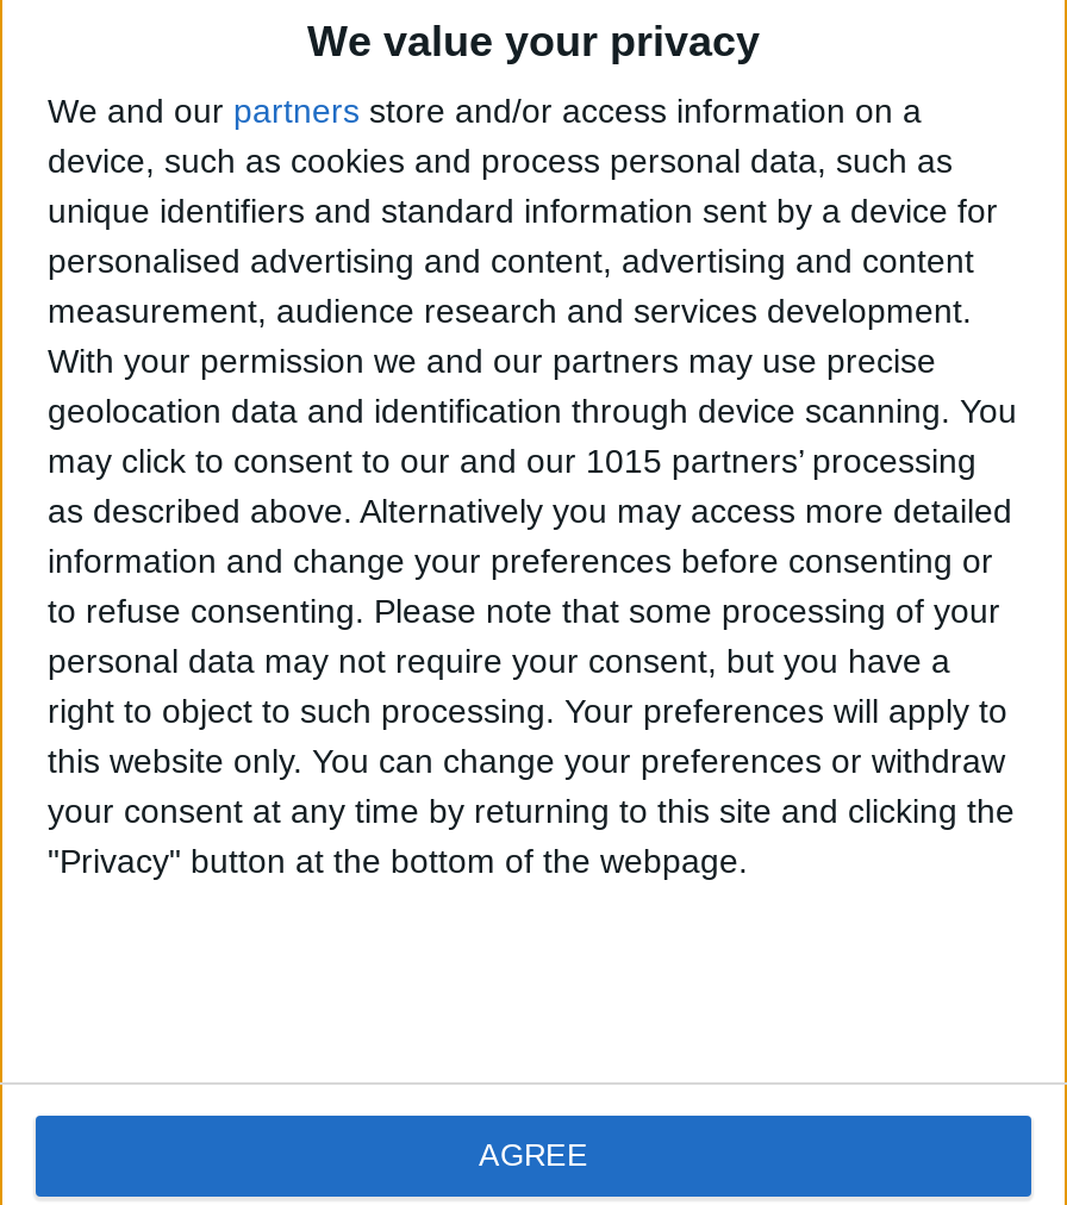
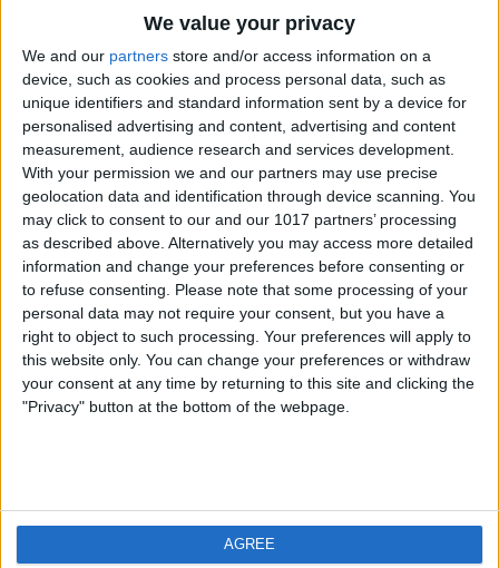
- may click to consent to our and our 1015 partners’ processing
+ may click to consent to our and our 1017 partners’ processing
